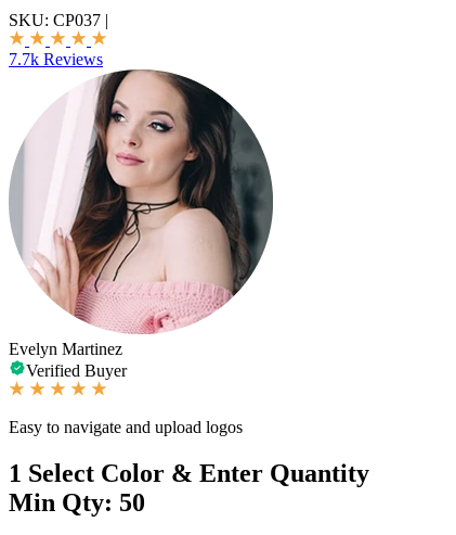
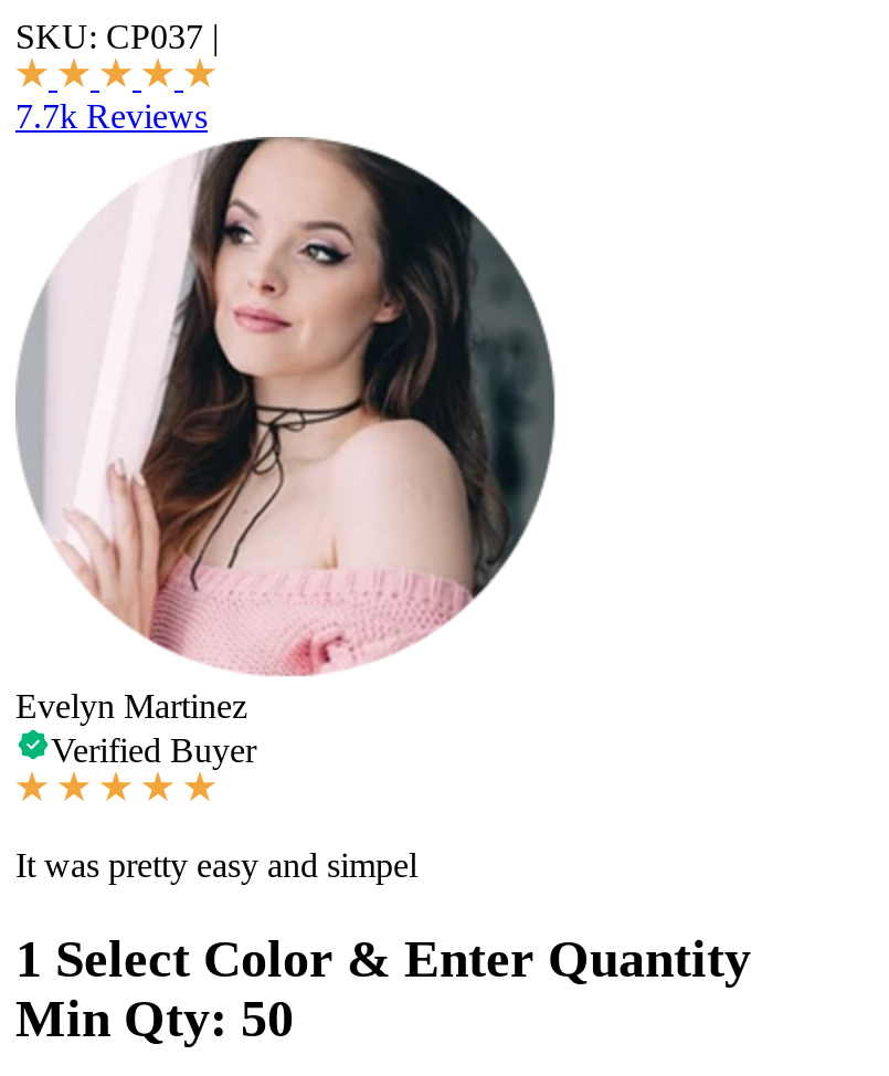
- Easy to navigate and upload logos
+ It was pretty easy and simpel
